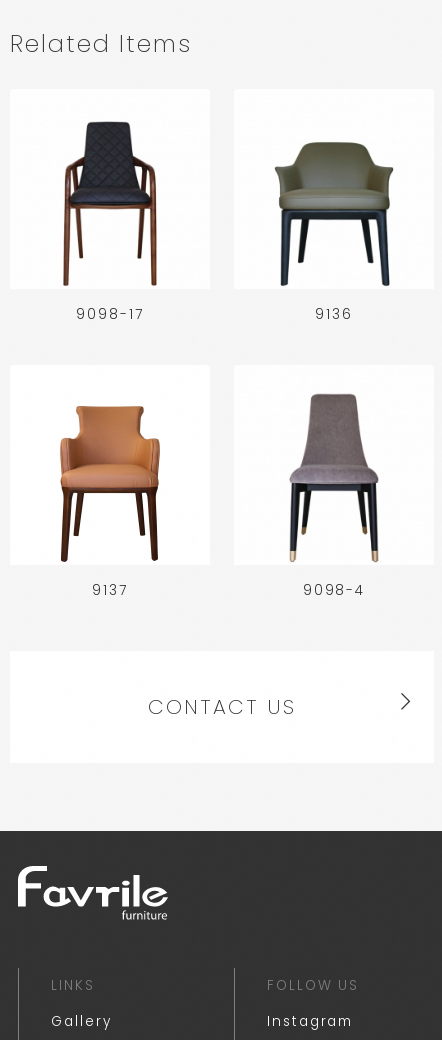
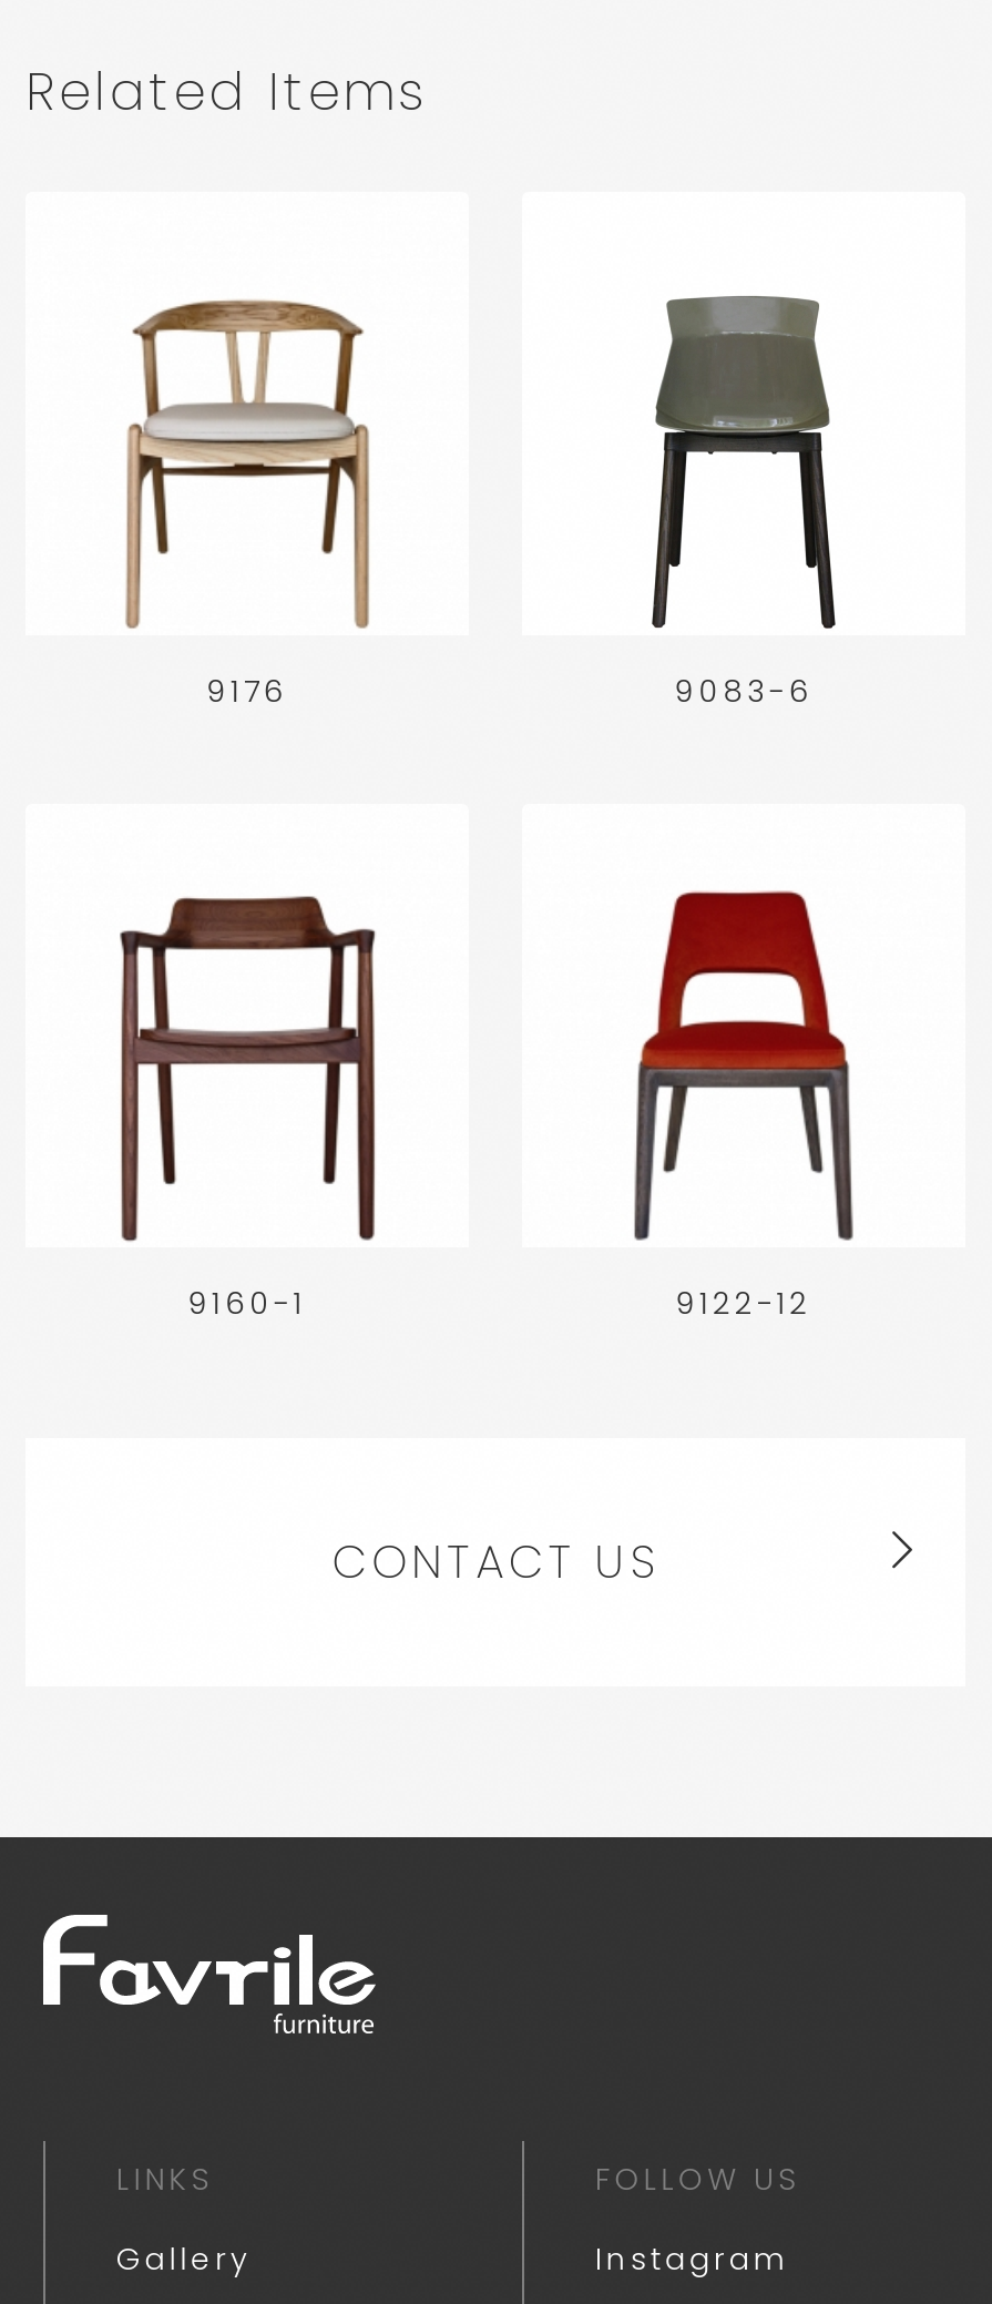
- [image]
- 9098-17
+ [image]
+ 9176

- [image]
- 9136
+ [image]
+ 9083-6

- [image]
- 9098-4
+ [image]
+ 9122-12

- [image]
- 9137
+ [image]
+ 9160-1
